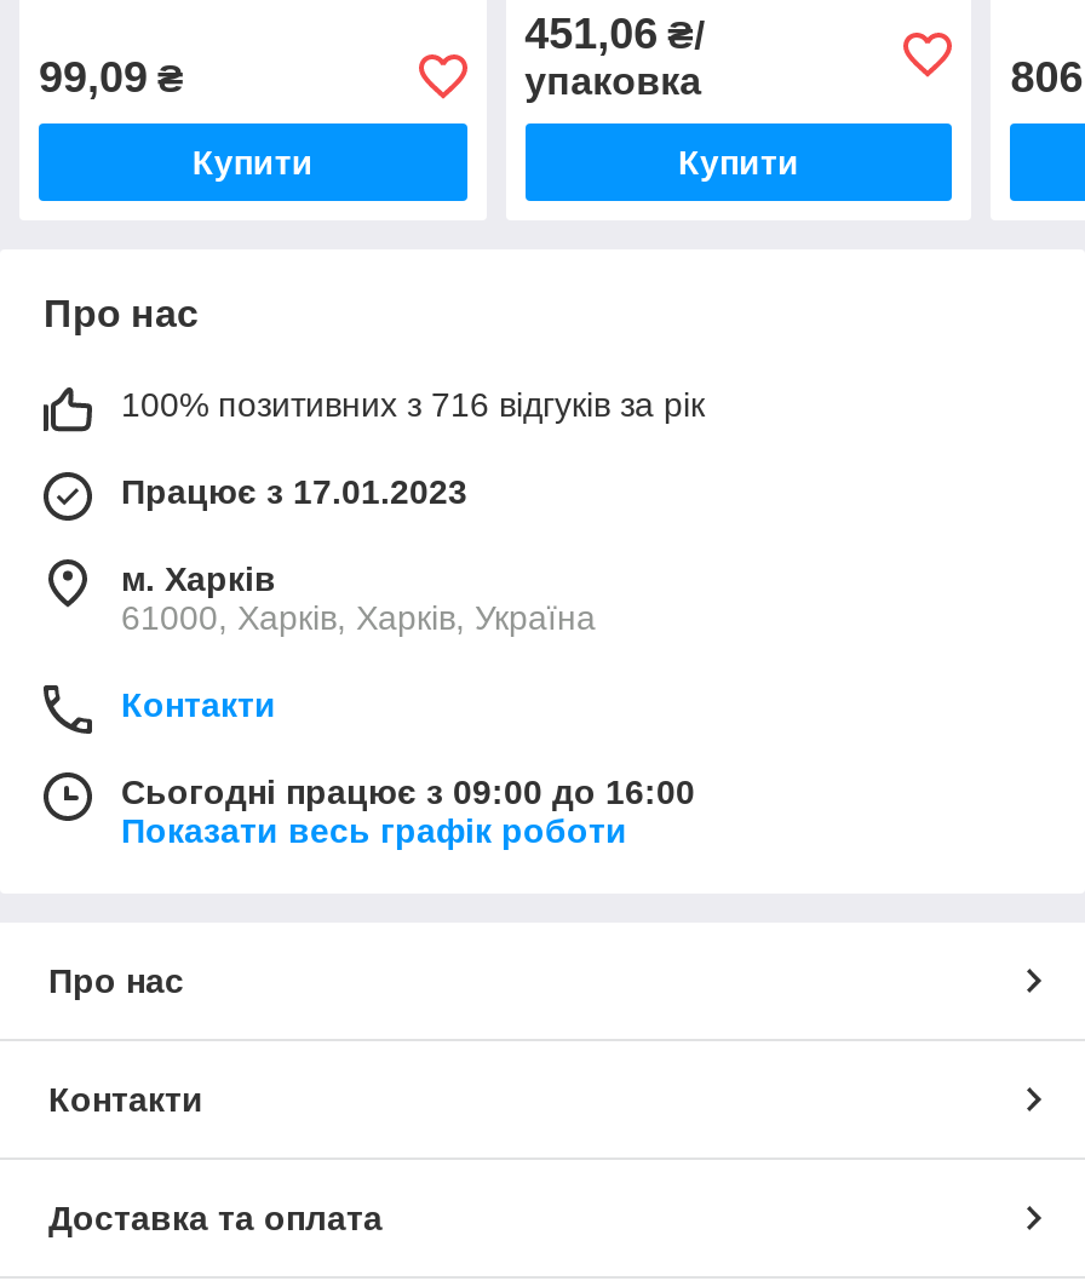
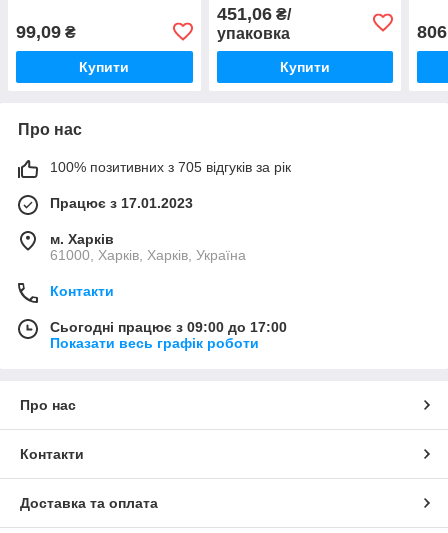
- 100% позитивних з 716 відгуків за рік
+ 100% позитивних з 705 відгуків за рік

- Сьогодні працює з 09:00 до 16:00
+ Сьогодні працює з 09:00 до 17:00
